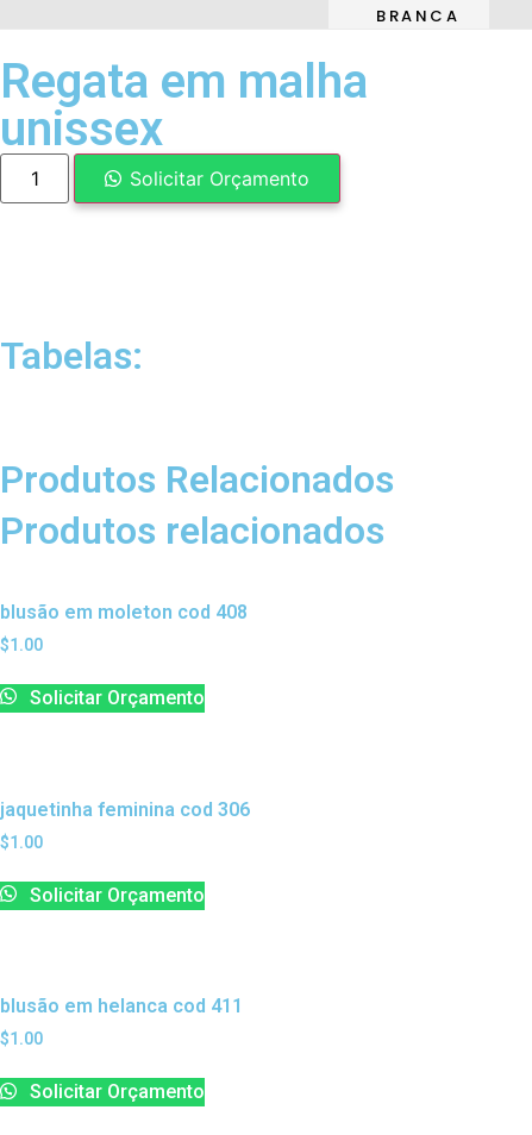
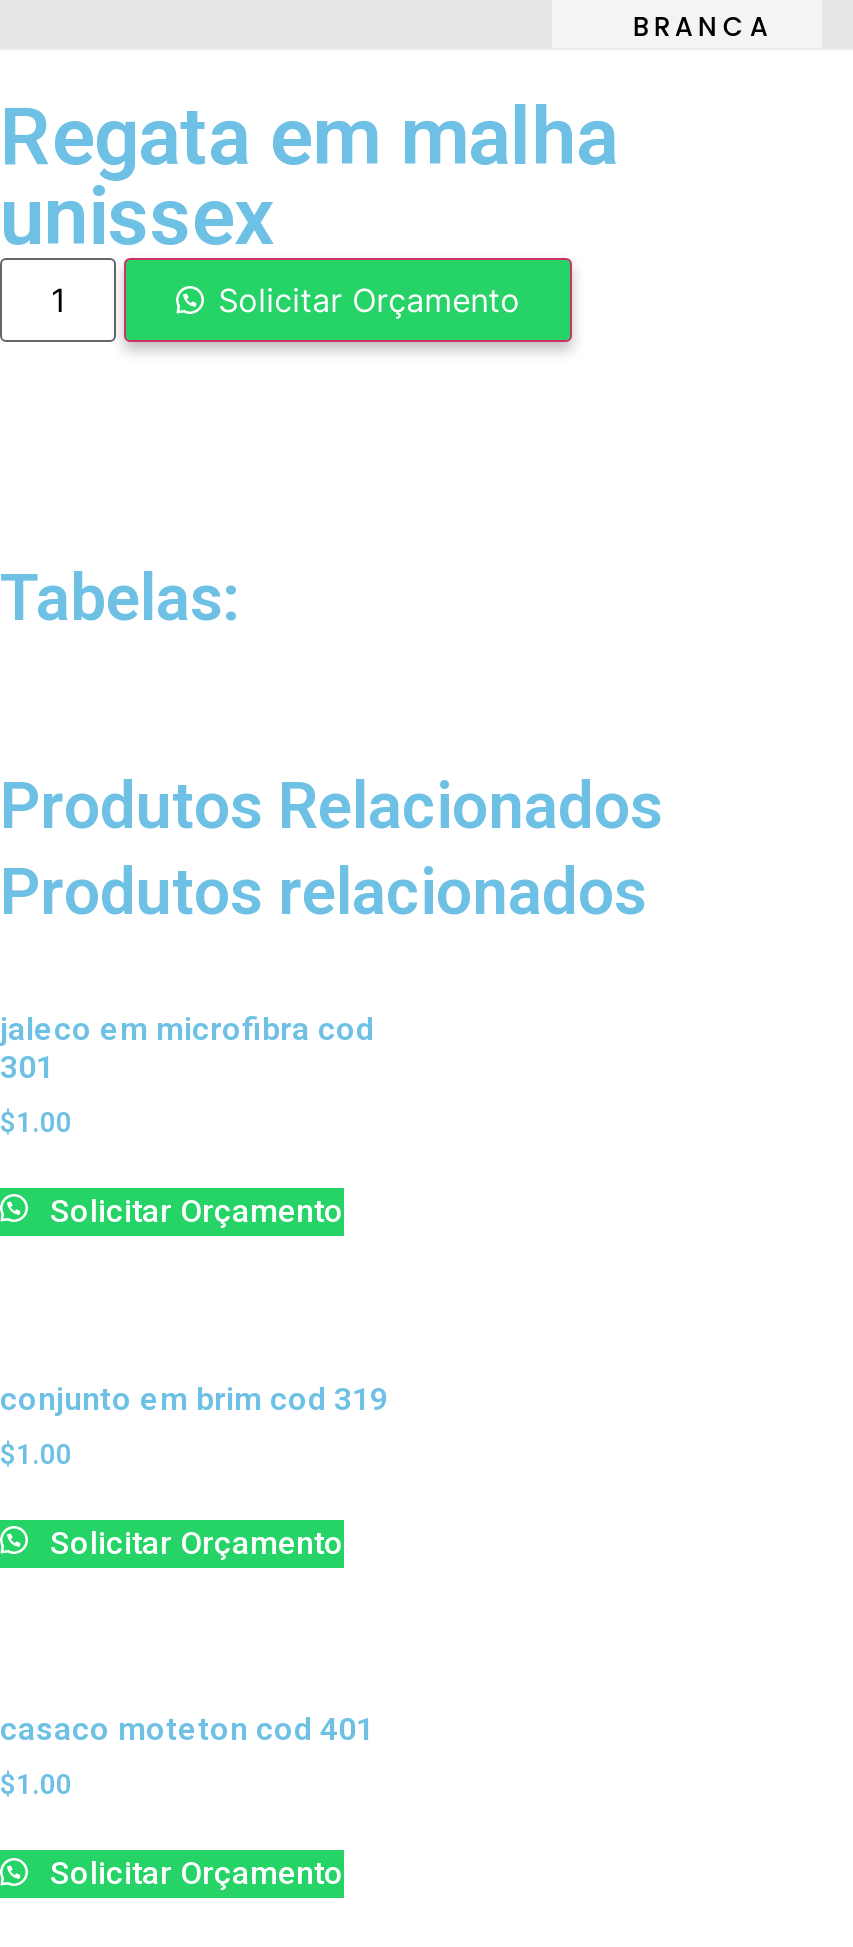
- blusão em moleton cod 408
+ jaleco em microfibra cod
+ 301

- jaquetinha feminina cod 306
+ conjunto em brim cod 319

- blusão em helanca cod 411
+ casaco moteton cod 401
